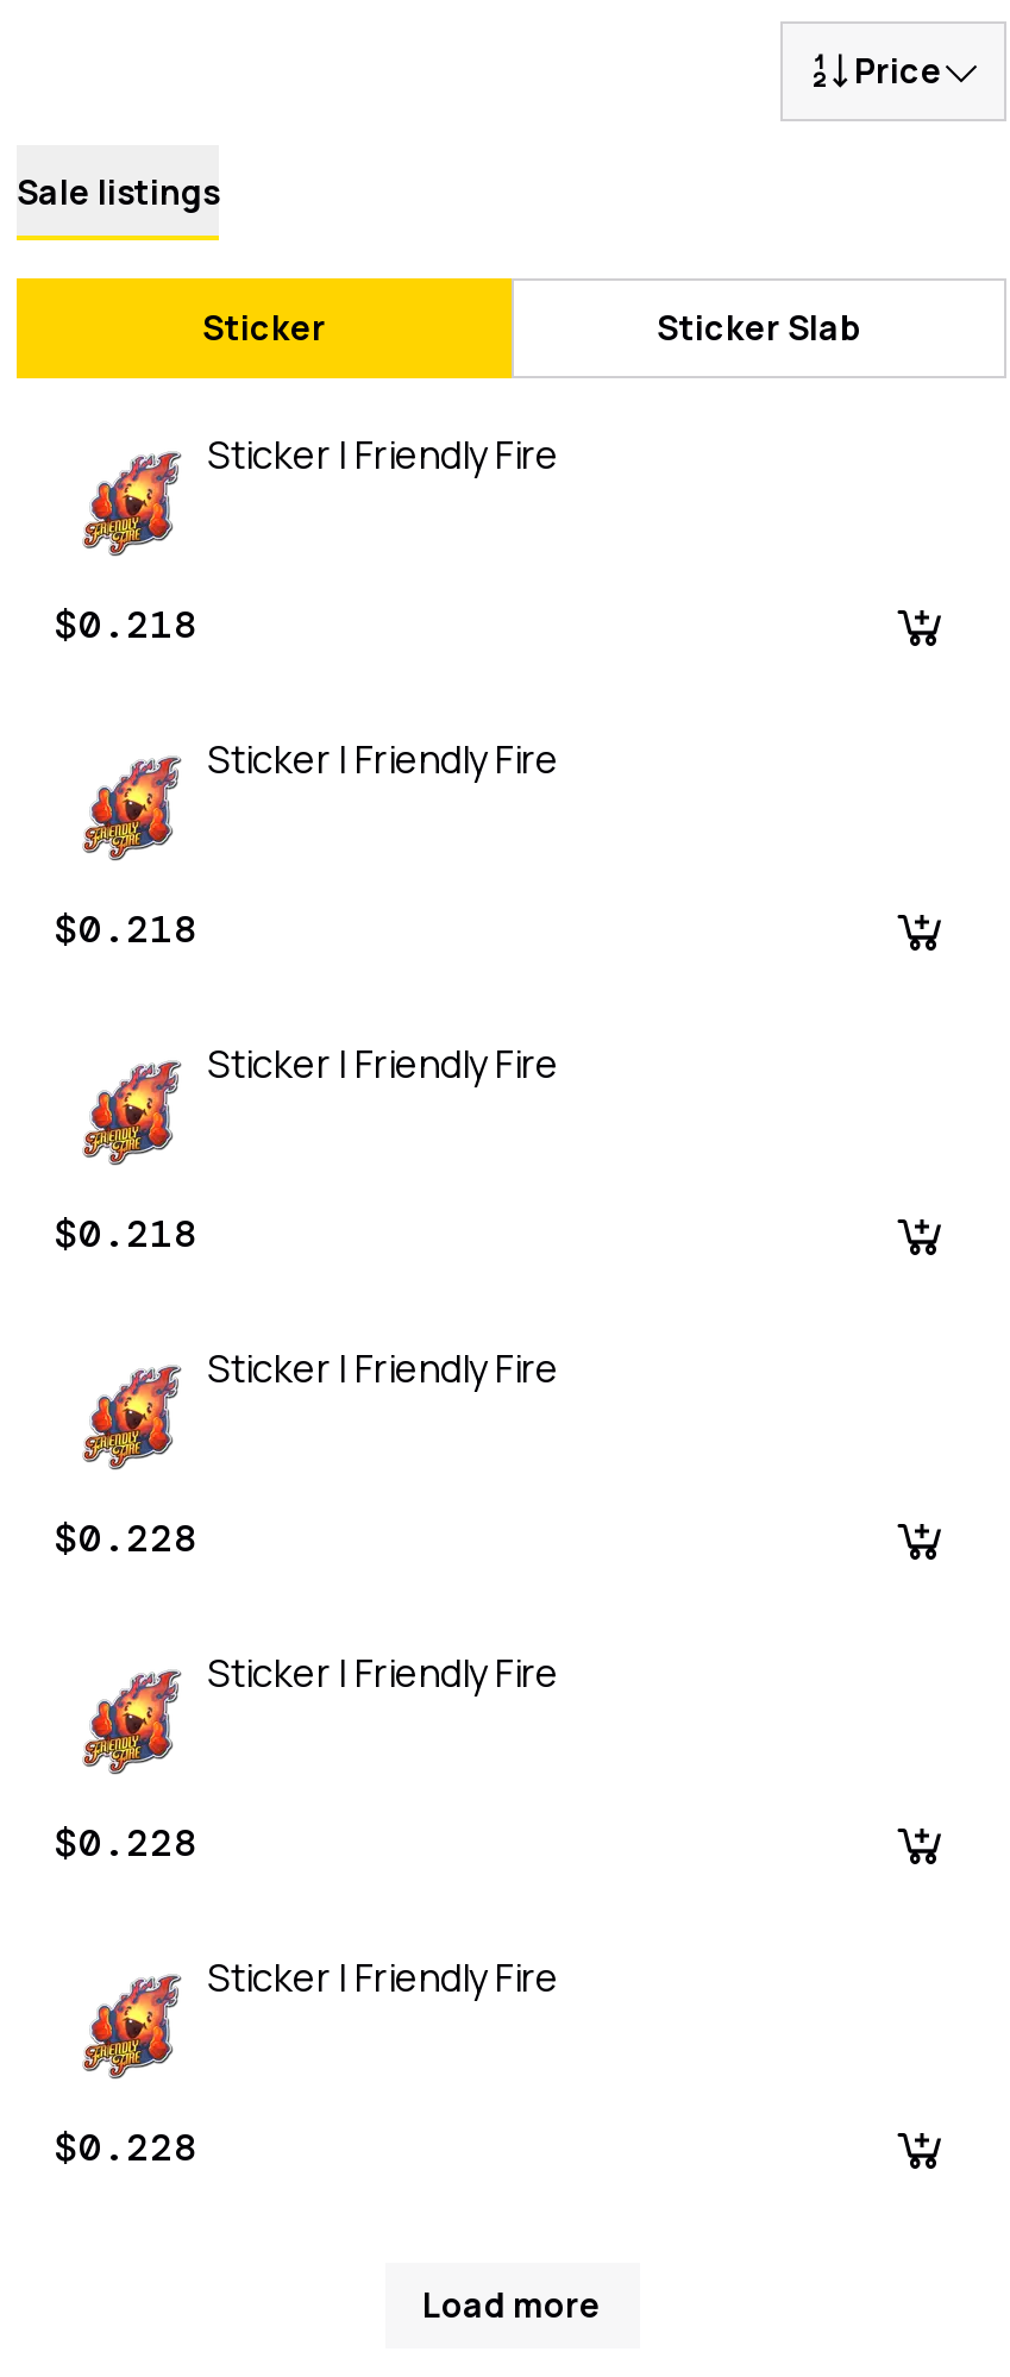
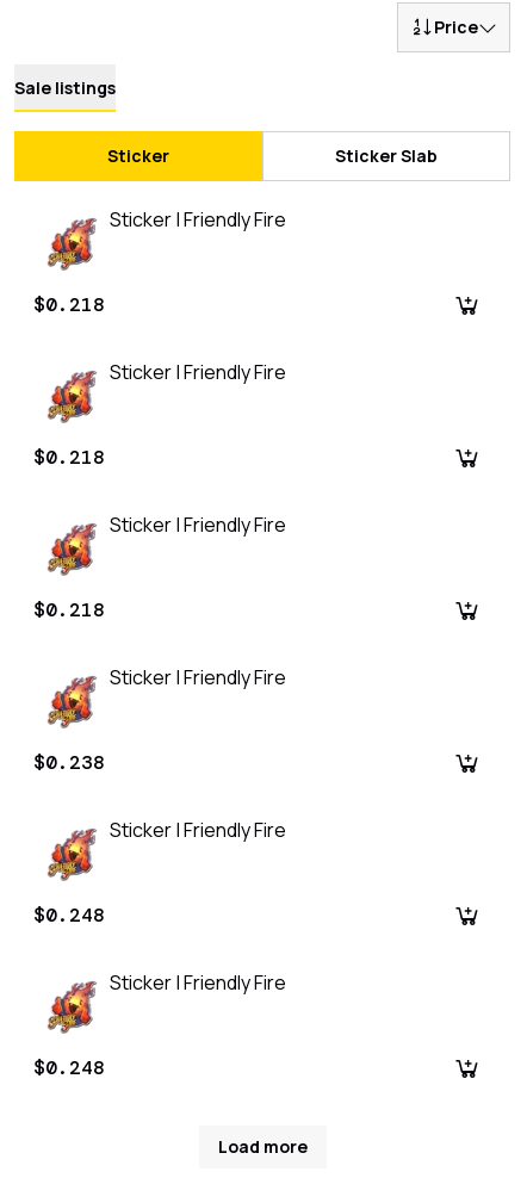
- $0.228
+ $0.238

- $0.228
+ $0.248

- $0.228
+ $0.248
